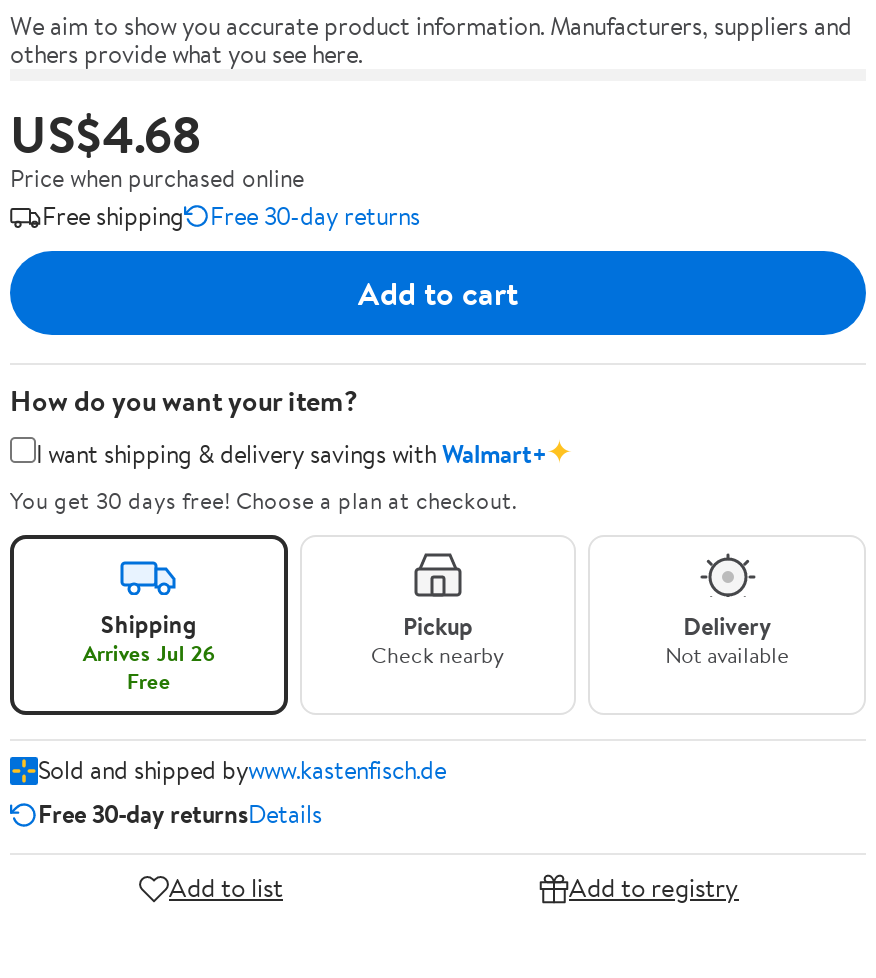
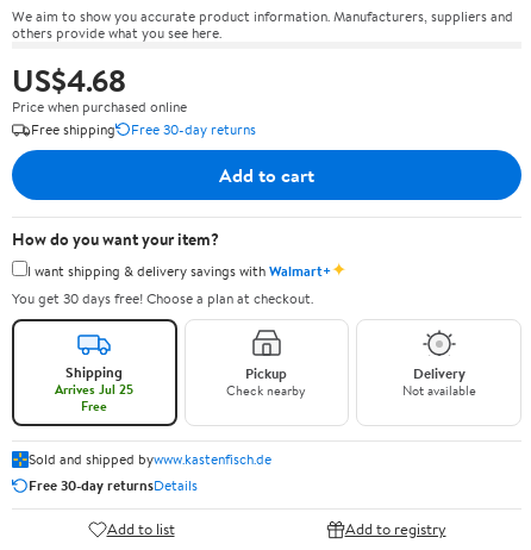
- Arrives Jul 26
+ Arrives Jul 25
